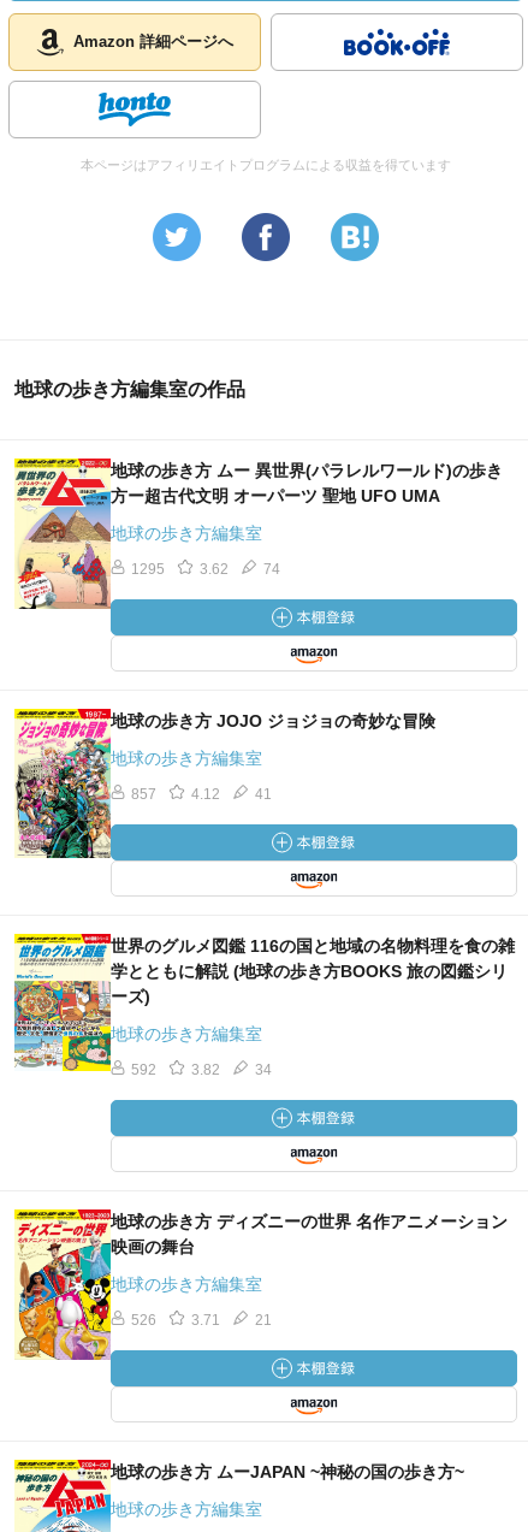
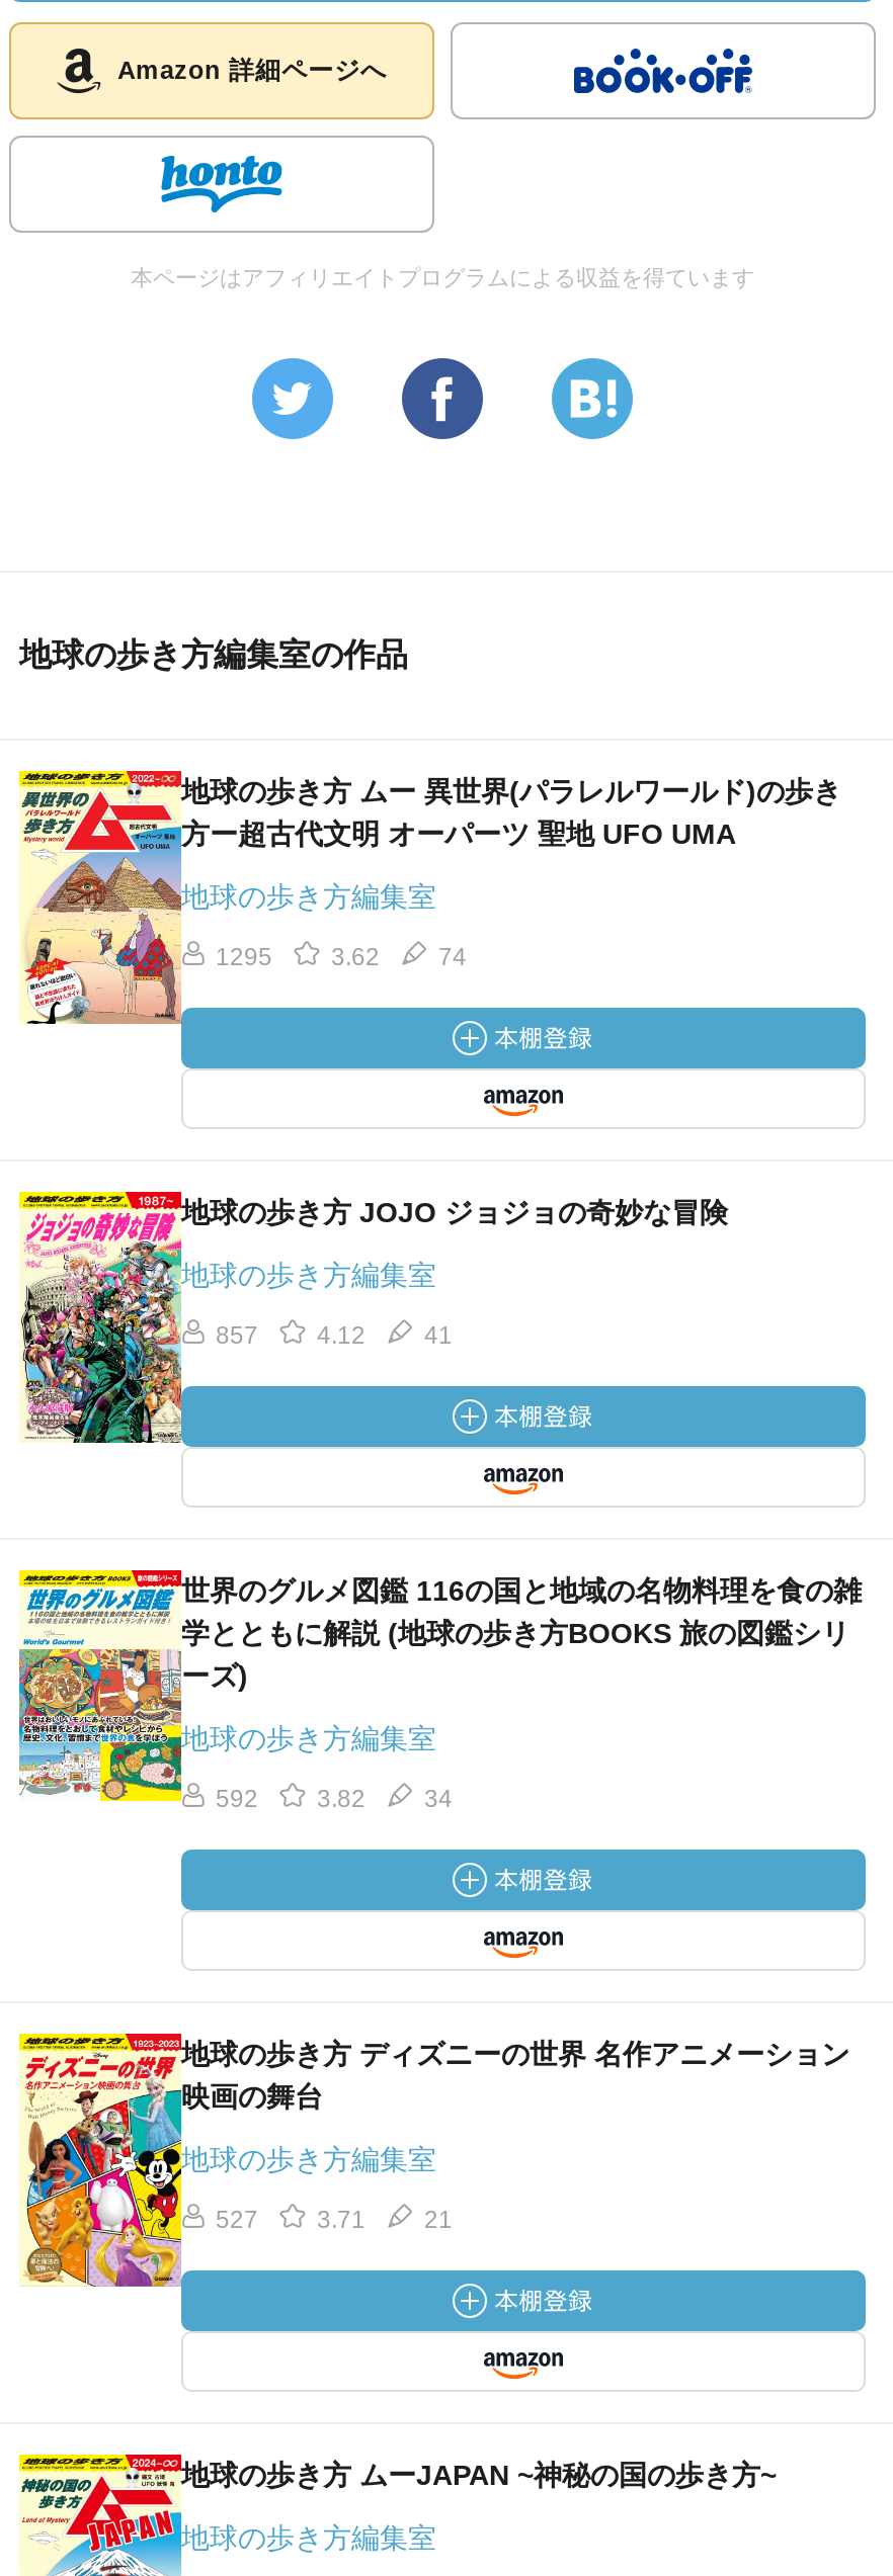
- 526
+ 527
